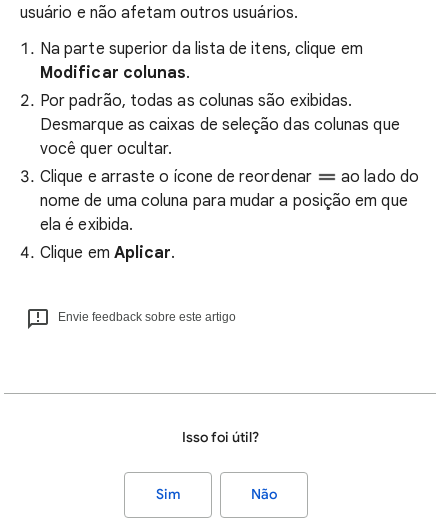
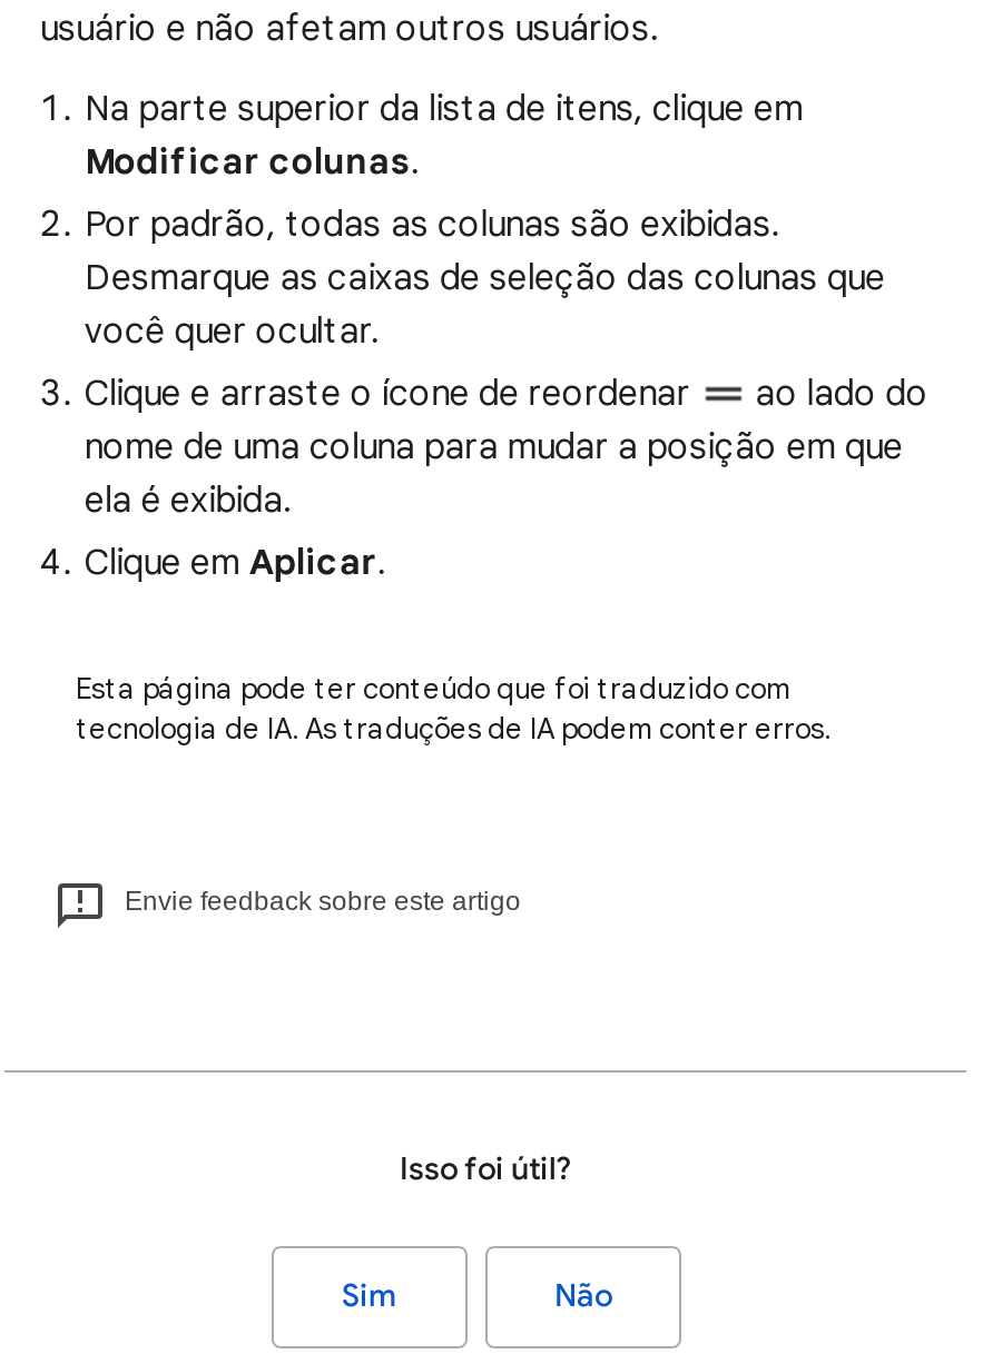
+ Esta página pode ter conteúdo que foi traduzido com
+ tecnologia de IA. As traduções de IA podem conter erros.
